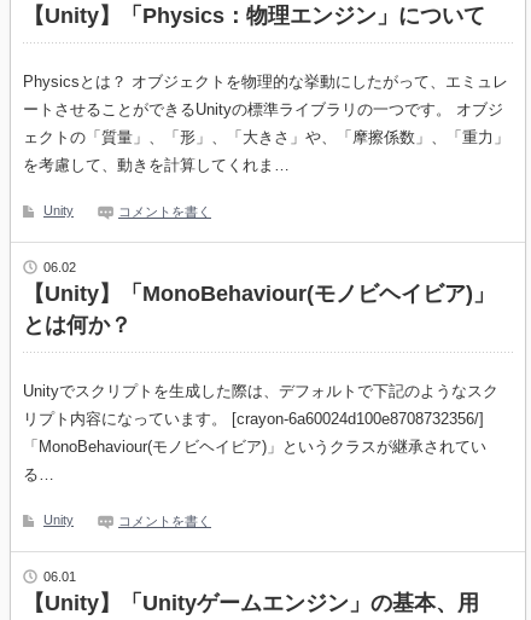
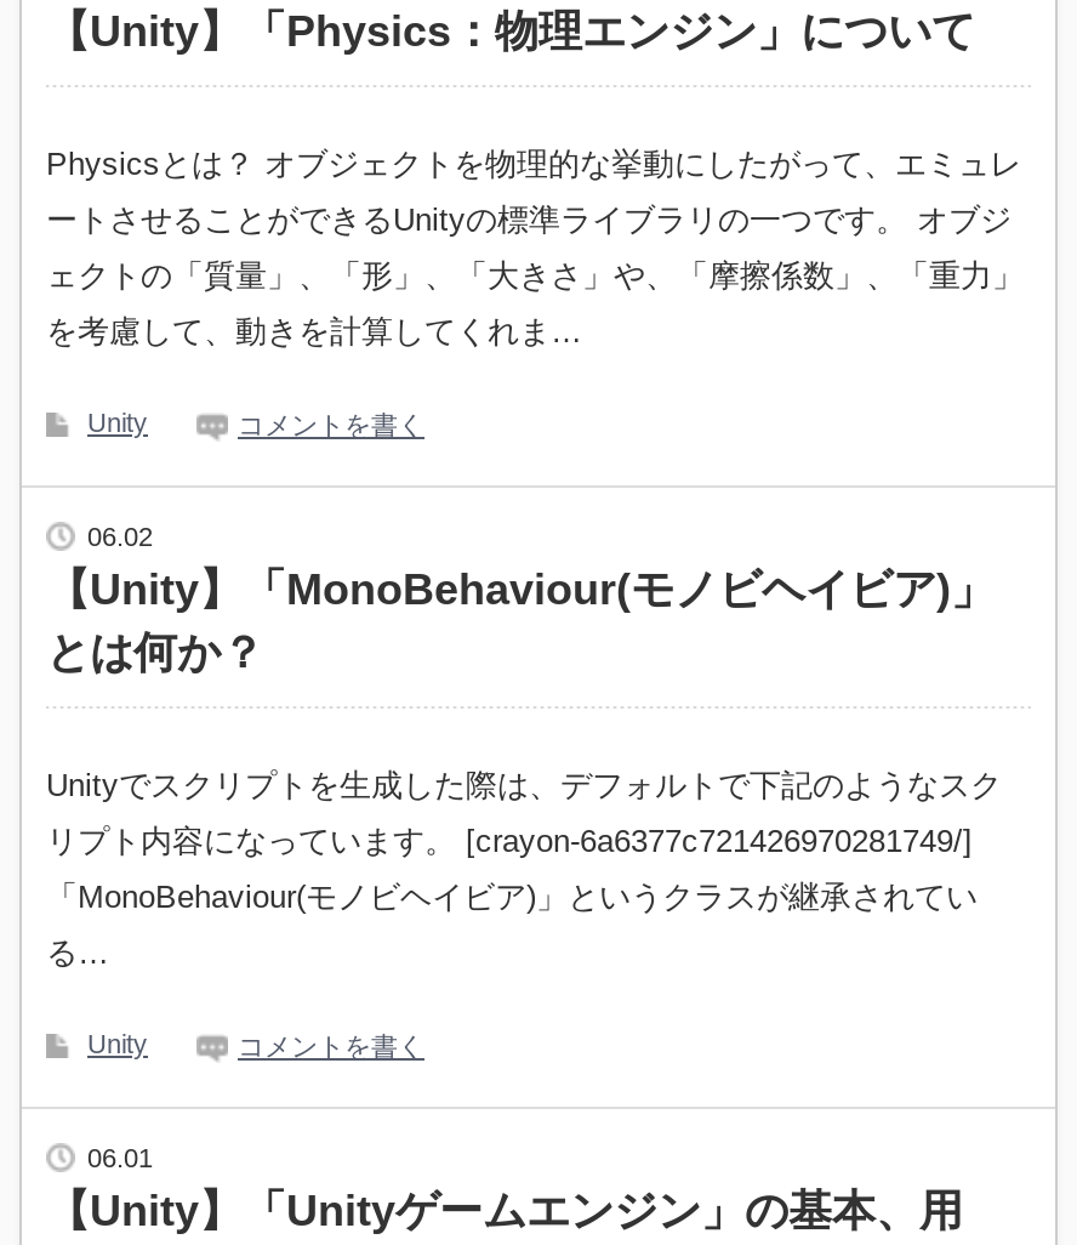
- リプト内容になっています。 [crayon-6a60024d100e8708732356/]
+ リプト内容になっています。 [crayon-6a6377c721426970281749/]
